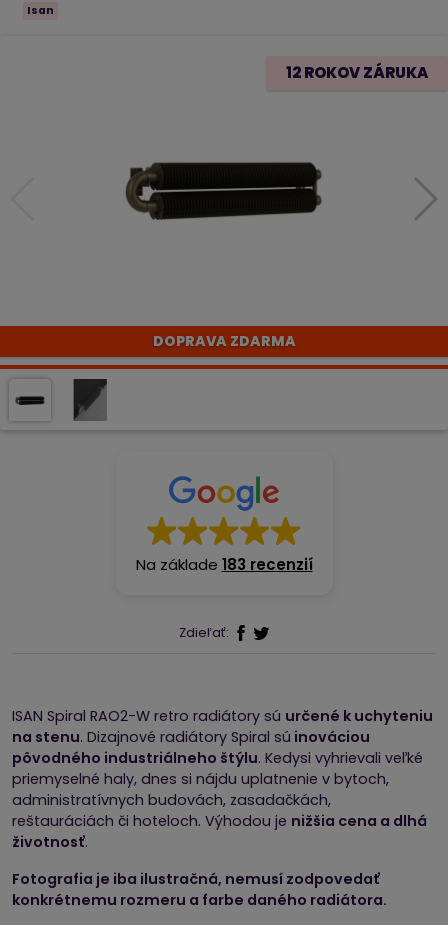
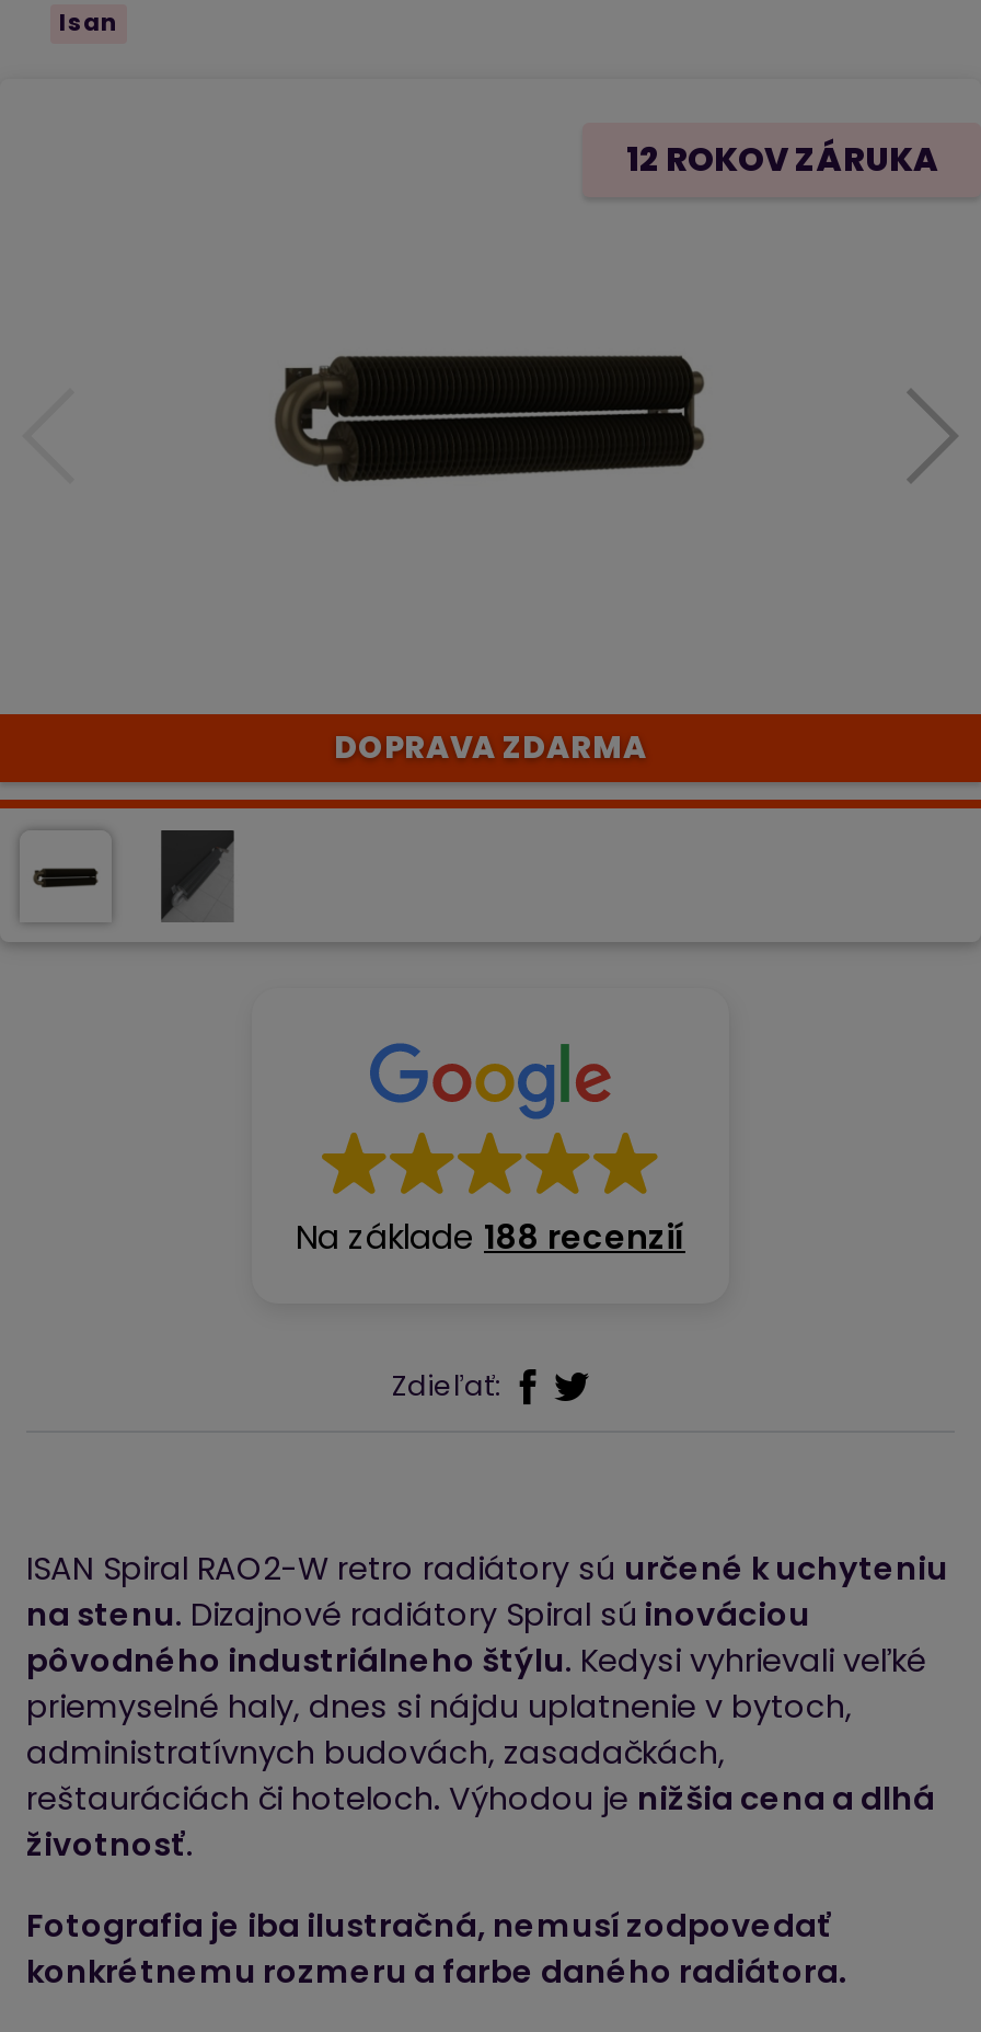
- Na základe 183 recenzií
+ Na základe 188 recenzií
